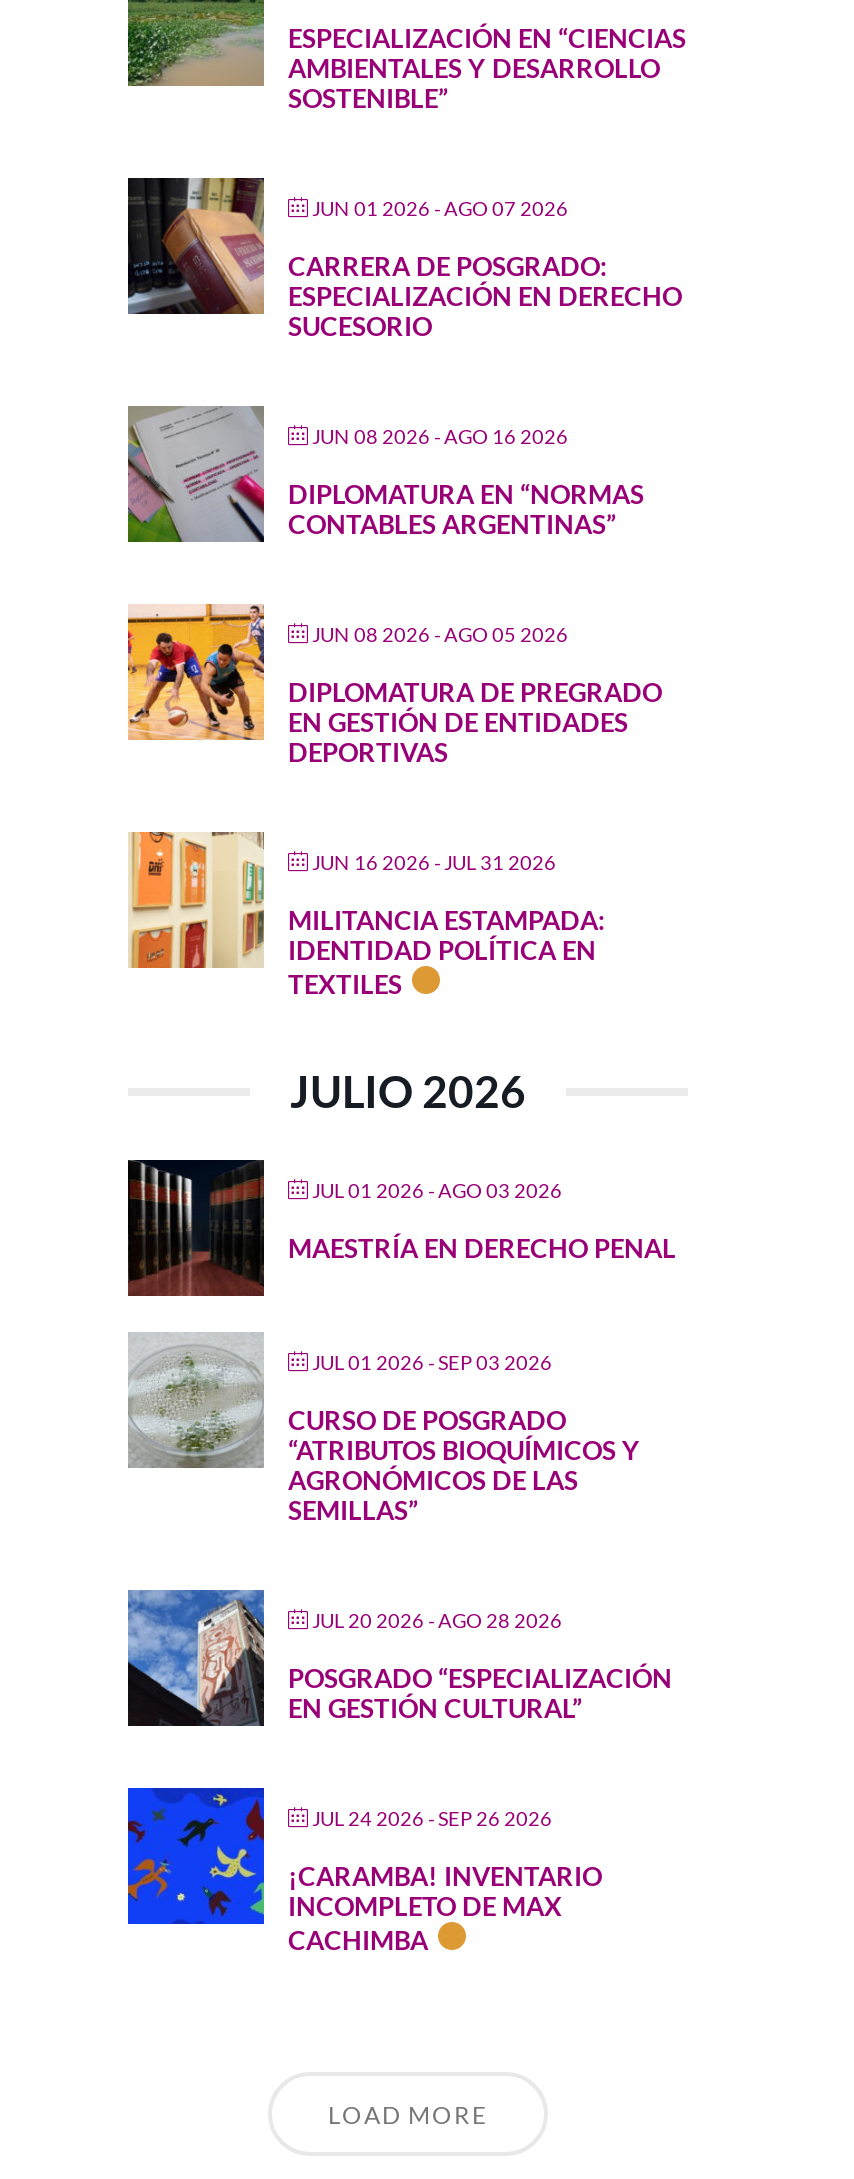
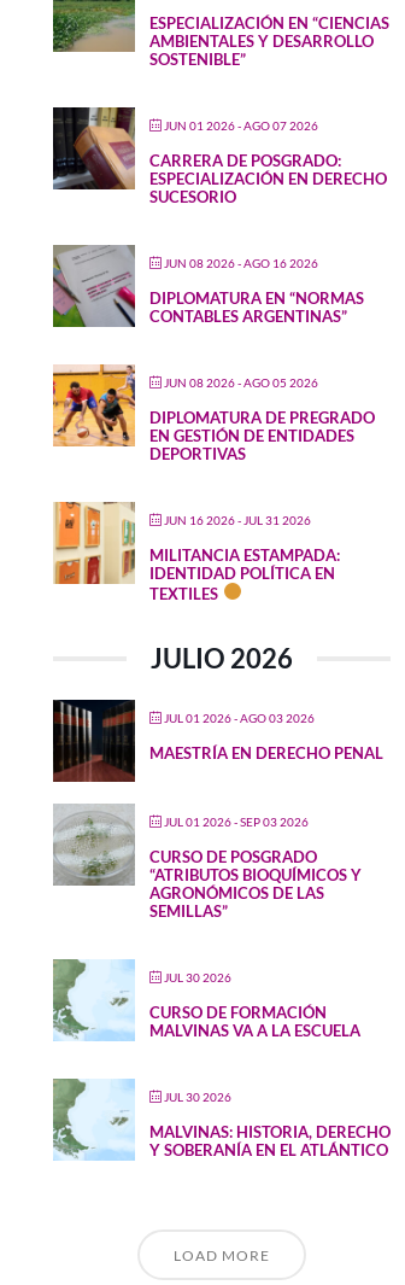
- [image]
- POSGRADO “ESPECIALIZACIÓN
- EN GESTIÓN CULTURAL”
+ [image]
+ CURSO DE FORMACIÓN
+ MALVINAS VA A LA ESCUELA

- JUL 20 2026 - AGO 28 2026
+ JUL 30 2026

- [image]
- ¡CARAMBA! INVENTARIO
- INCOMPLETO DE MAX
- CACHIMBA
+ [image]
+ MALVINAS: HISTORIA, DERECHO
+ Y SOBERANÍA EN EL ATLÁNTICO

- JUL 24 2026 - SEP 26 2026
+ JUL 30 2026
